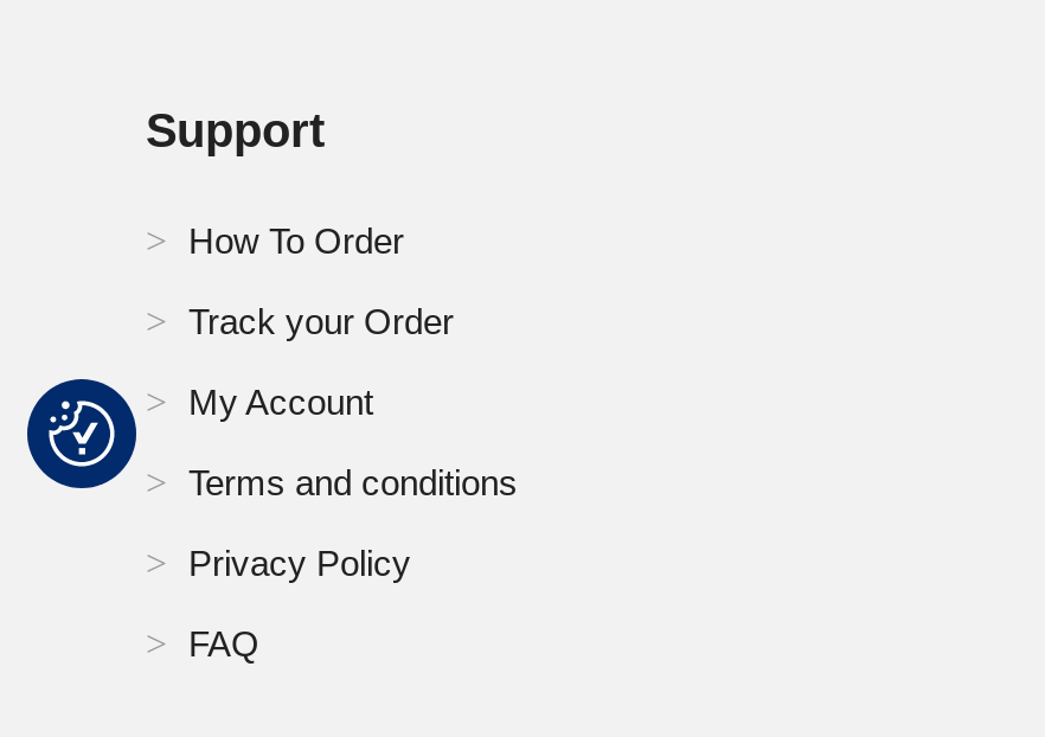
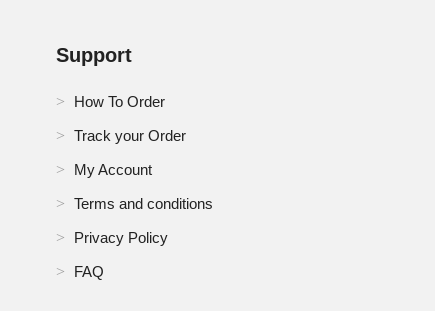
- [image]
